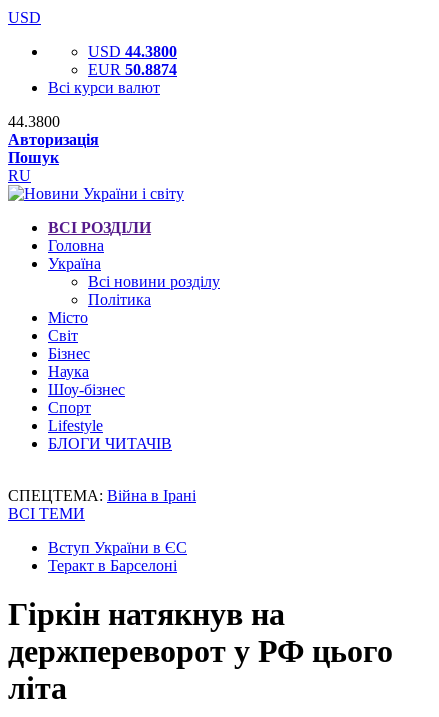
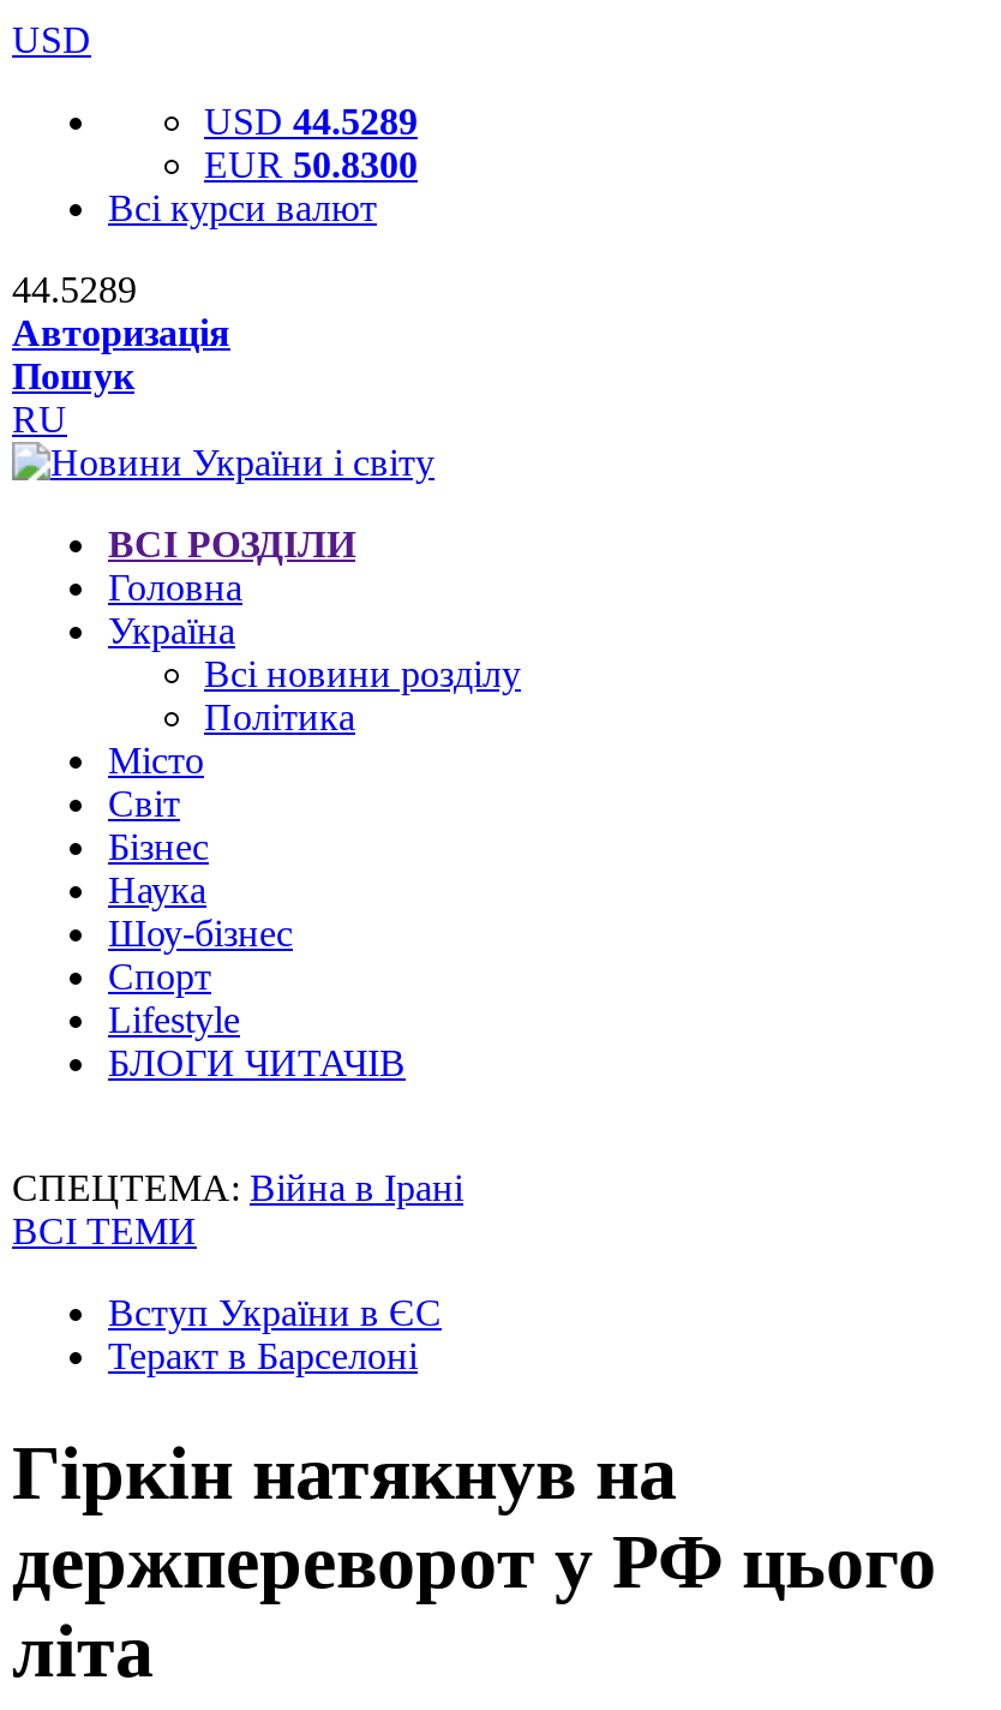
- USD 44.3800
+ USD 44.5289

- EUR 50.8874
+ EUR 50.8300

- 44.3800
+ 44.5289
